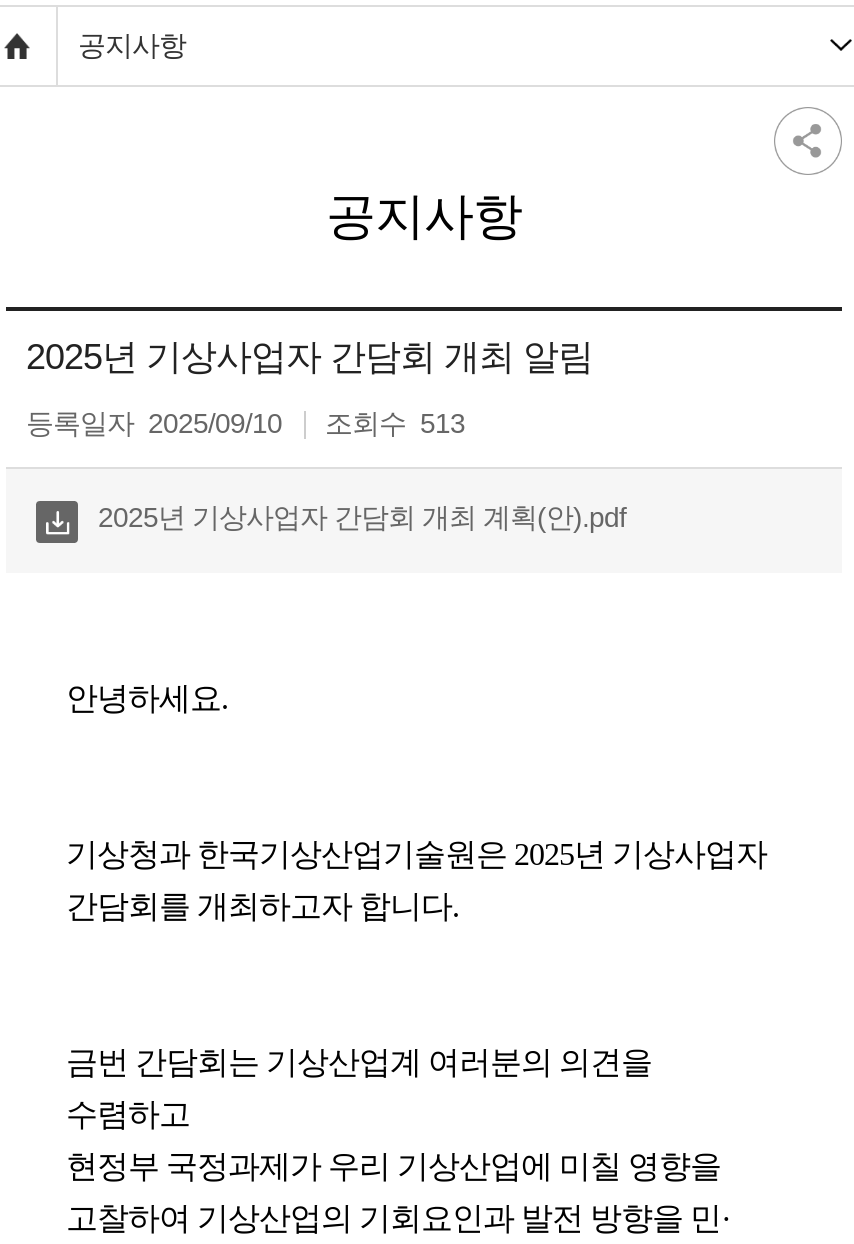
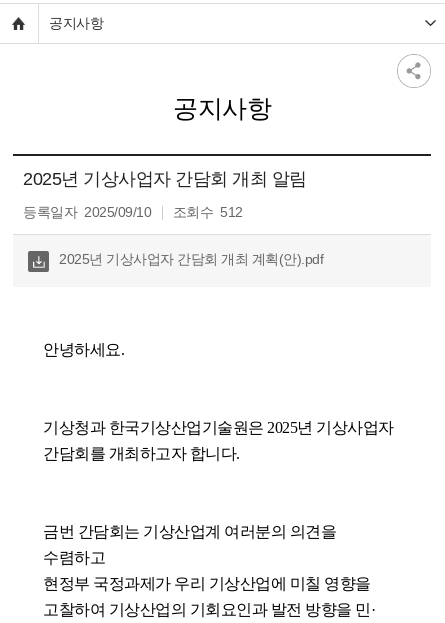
- 등록일자 2025/09/10 조회수 513
+ 등록일자 2025/09/10 조회수 512
